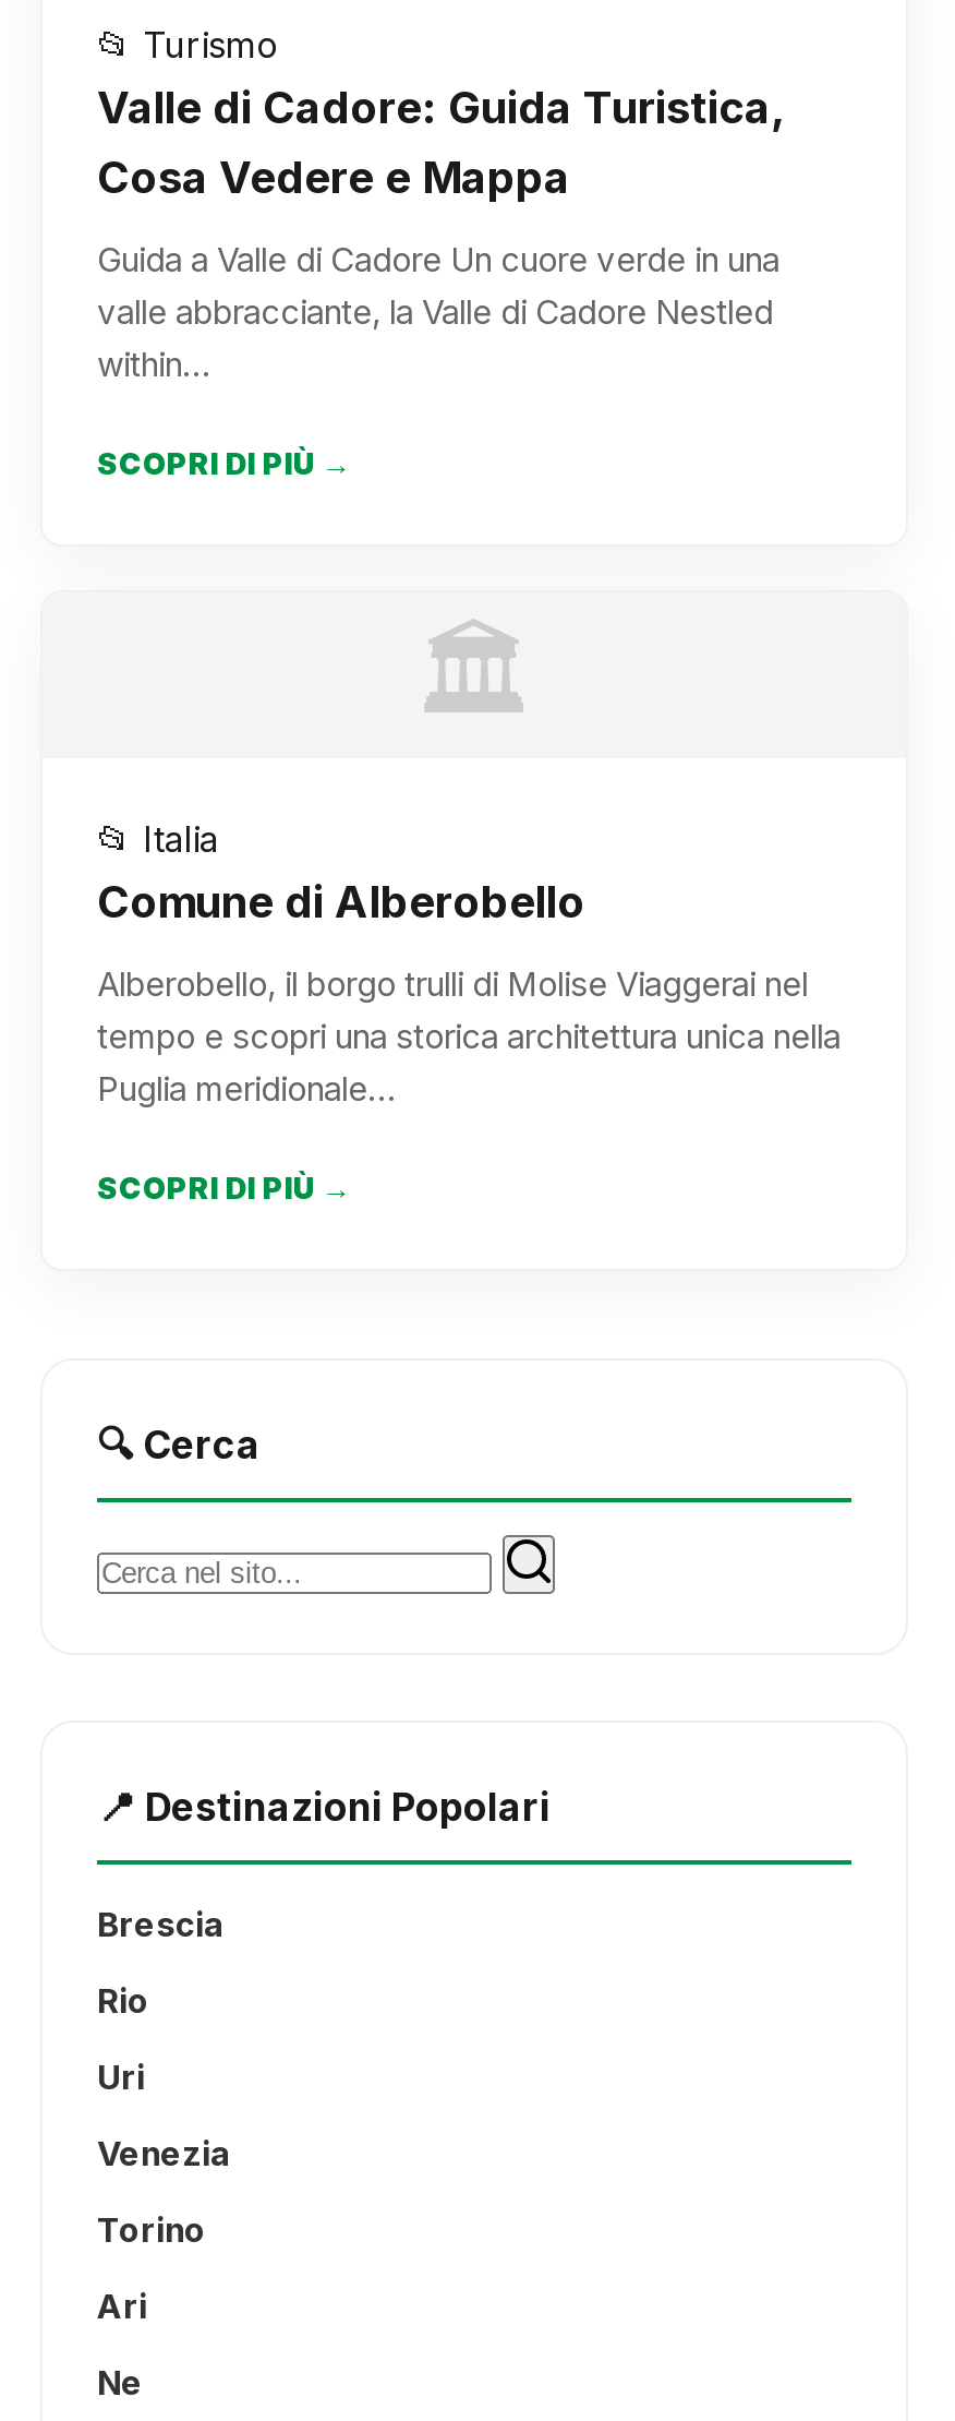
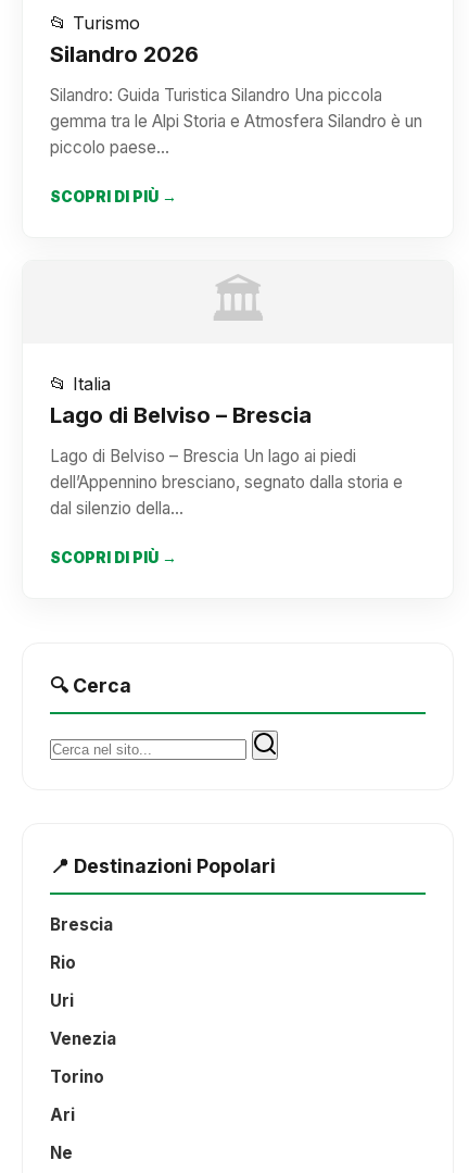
- Valle di Cadore: Guida Turistica,
- Cosa Vedere e Mappa
+ Silandro 2026

- Guida a Valle di Cadore Un cuore verde in una
- valle abbracciante, la Valle di Cadore Nestled
- within…
+ Silandro: Guida Turistica Silandro Una piccola
+ gemma tra le Alpi Storia e Atmosfera Silandro è un
+ piccolo paese…

- Comune di Alberobello
+ Lago di Belviso – Brescia

- Alberobello, il borgo trulli di Molise Viaggerai nel
- tempo e scopri una storica architettura unica nella
- Puglia meridionale…
+ Lago di Belviso – Brescia Un lago ai piedi
+ dell’Appennino bresciano, segnato dalla storia e
+ dal silenzio della…
